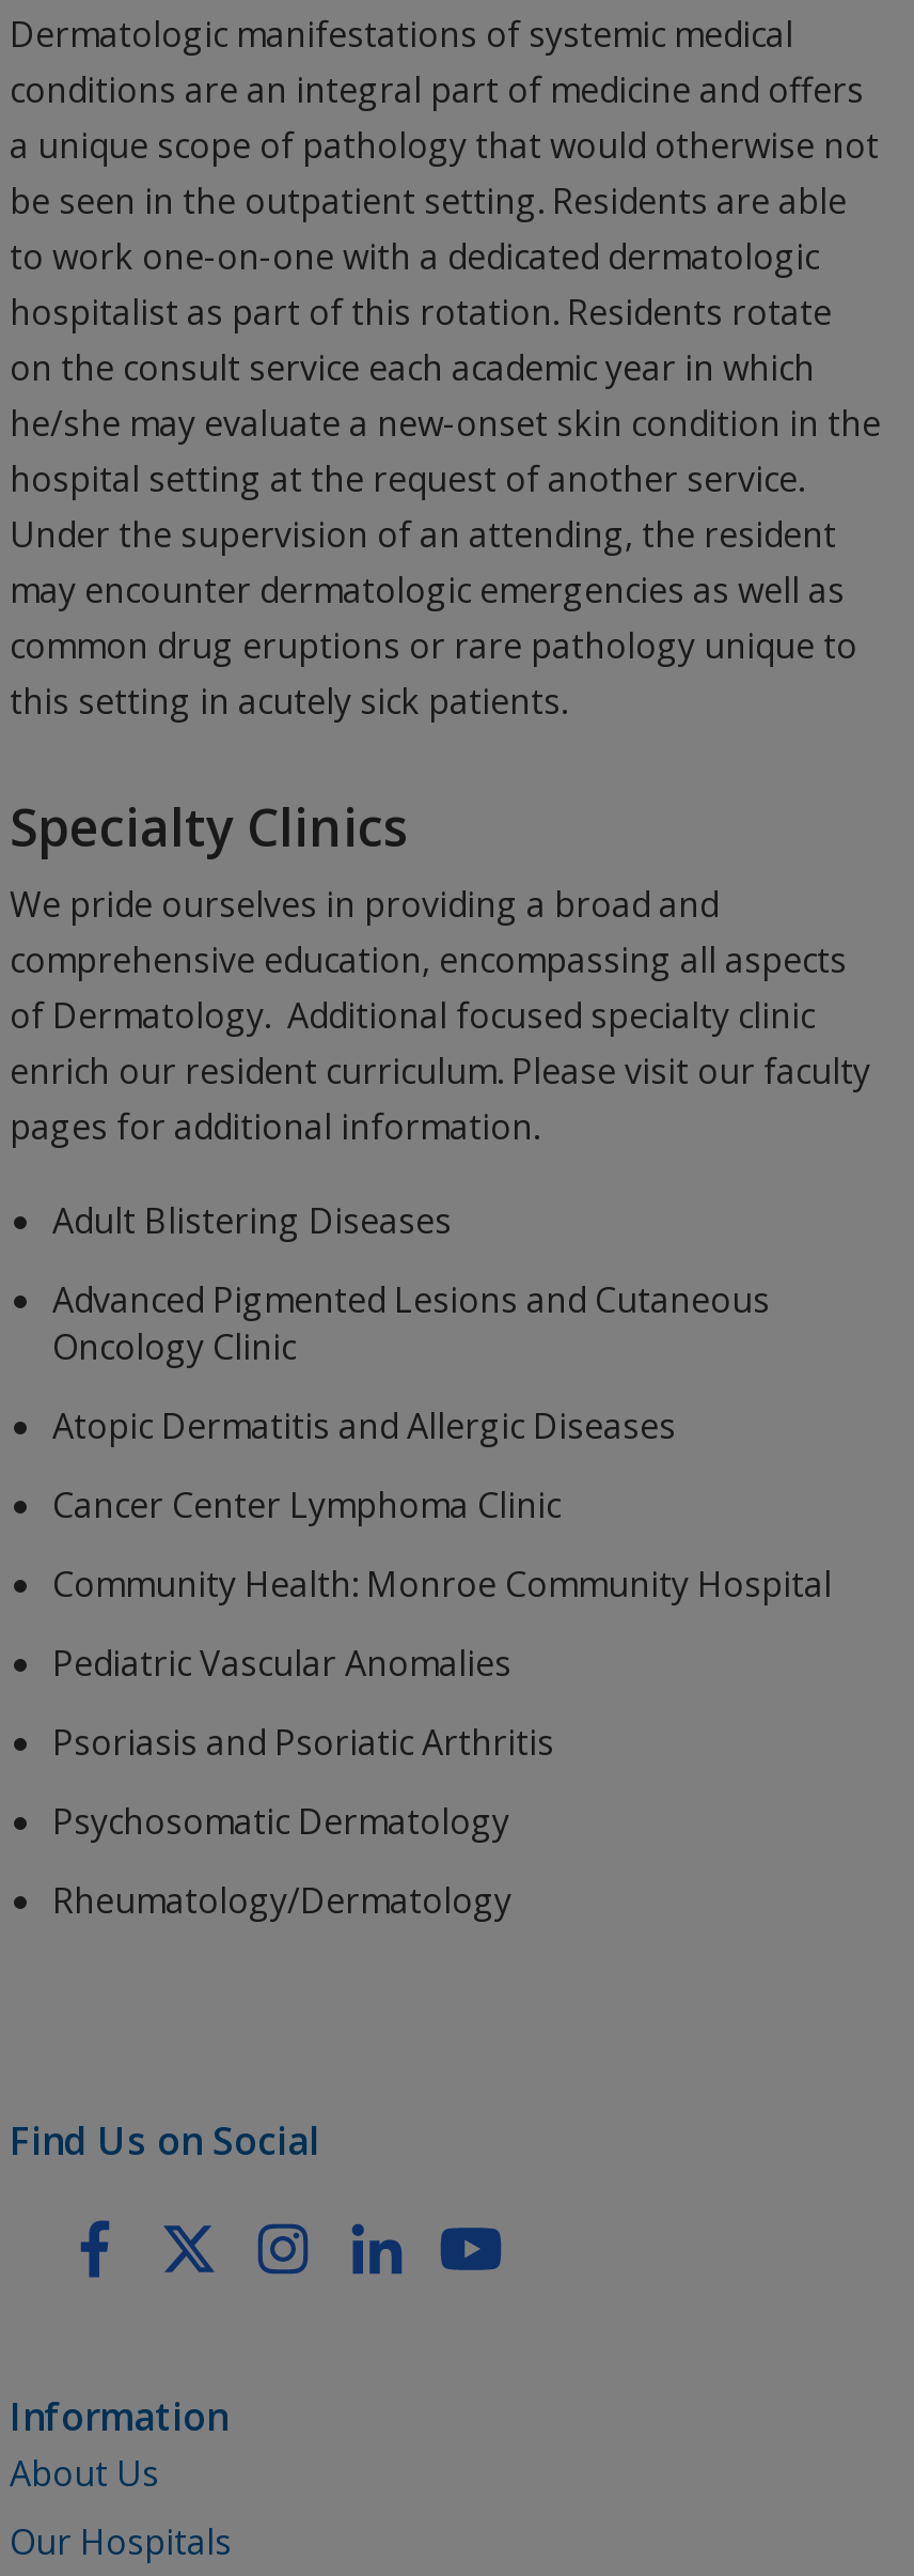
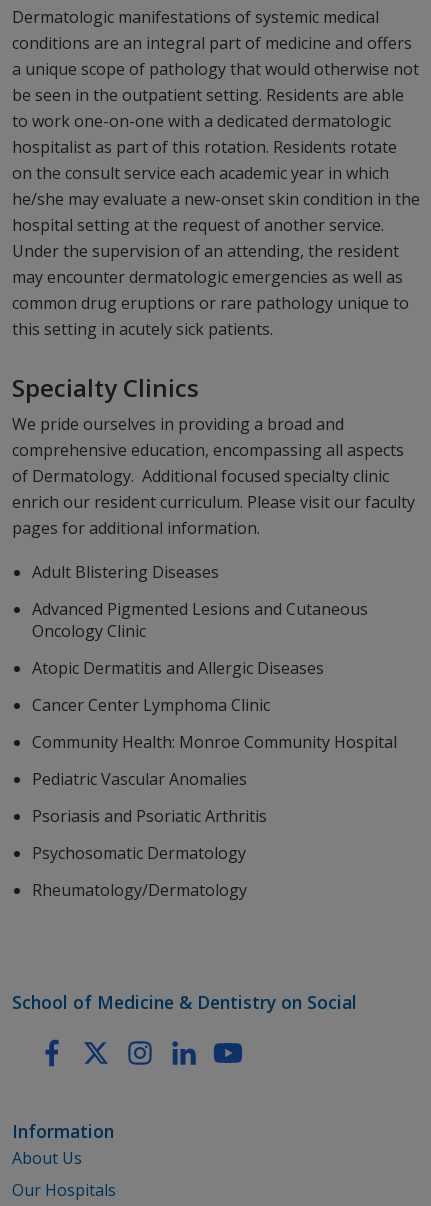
- Find Us on Social
+ School of Medicine & Dentistry on Social
